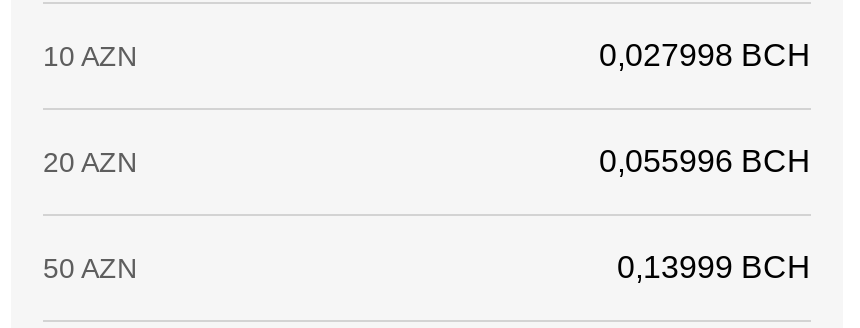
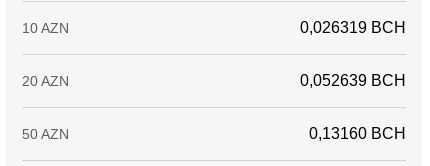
- 0,027998 BCH
+ 0,026319 BCH

- 0,055996 BCH
+ 0,052639 BCH

- 0,13999 BCH
+ 0,13160 BCH
